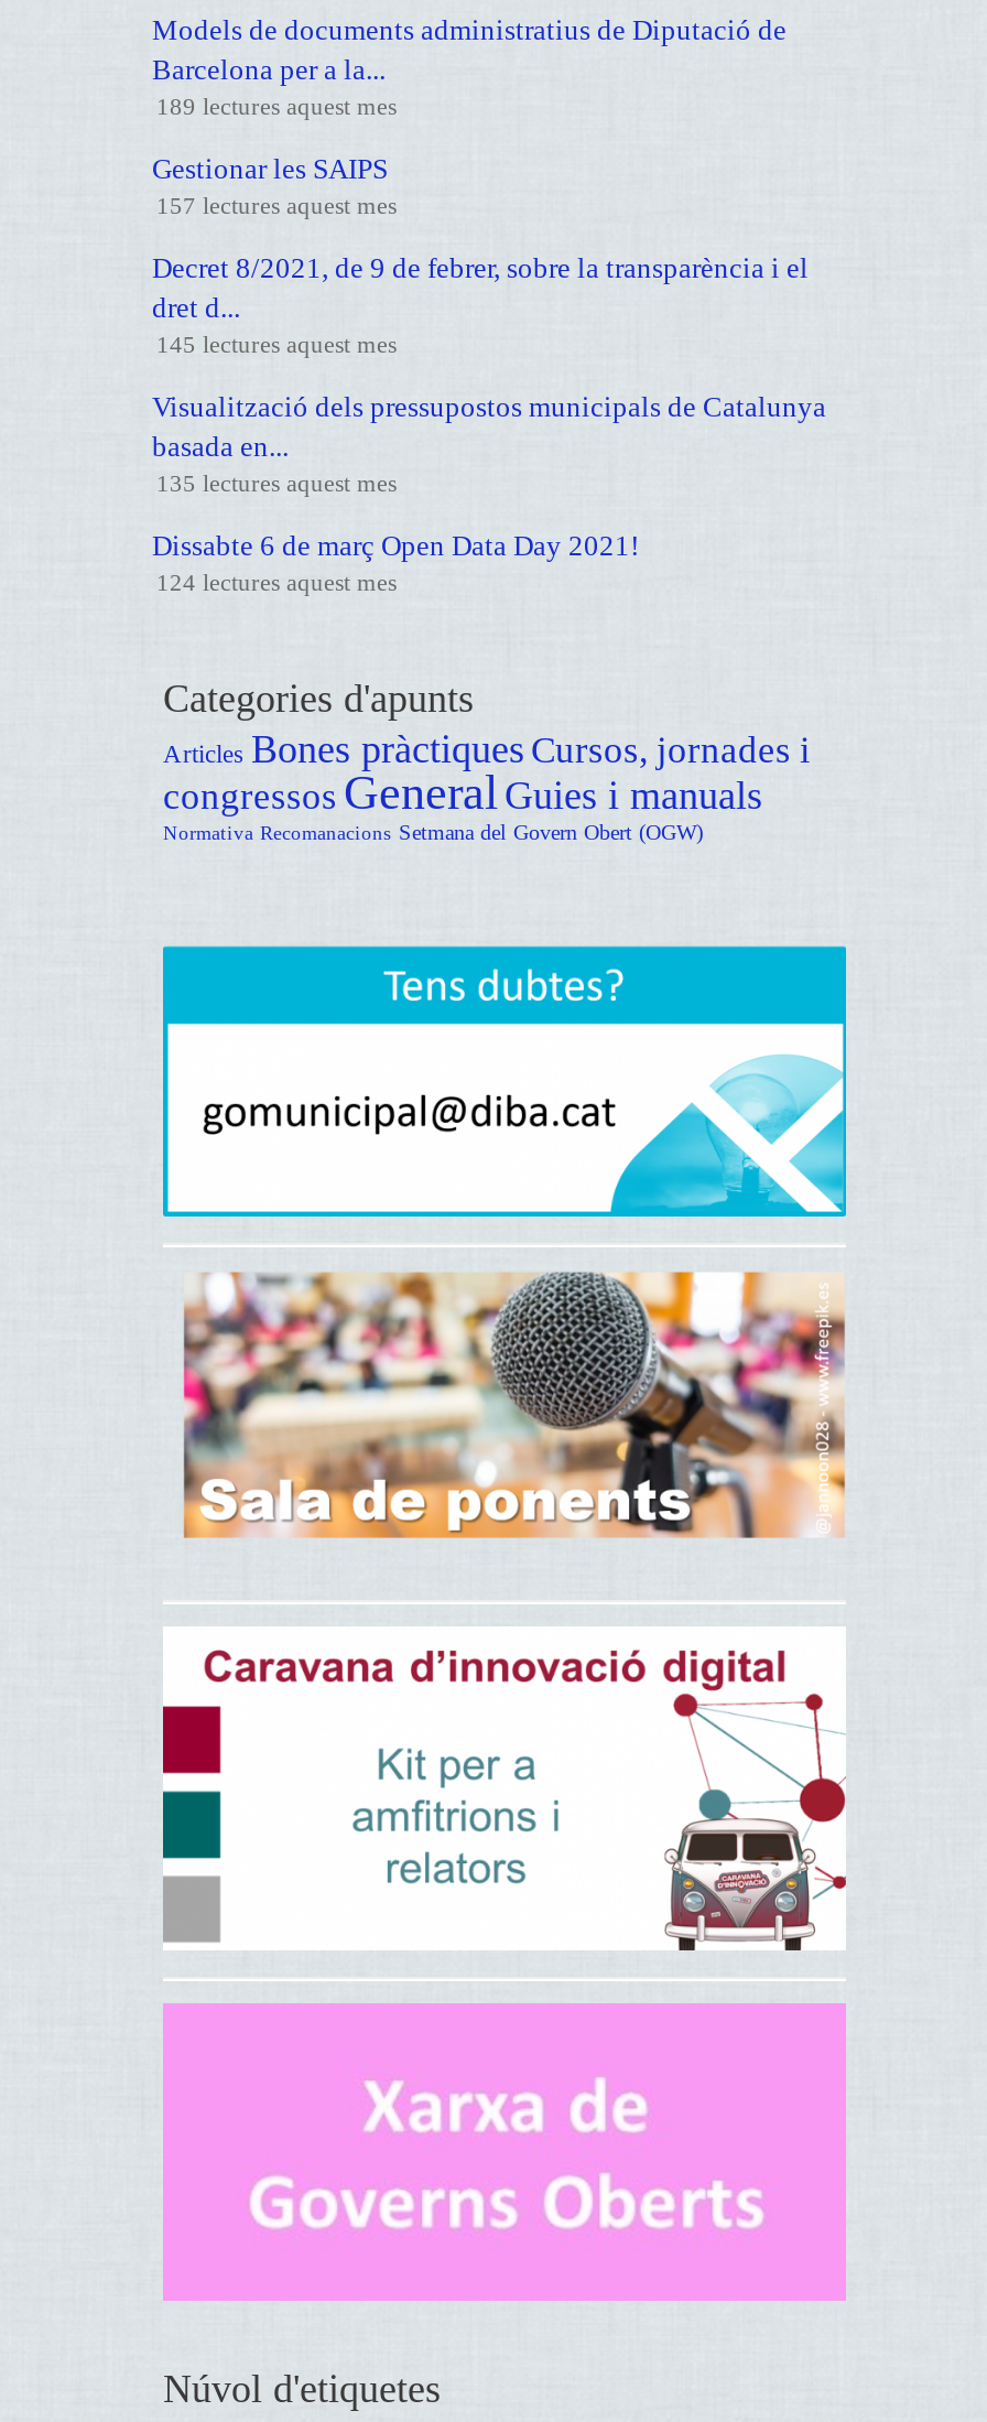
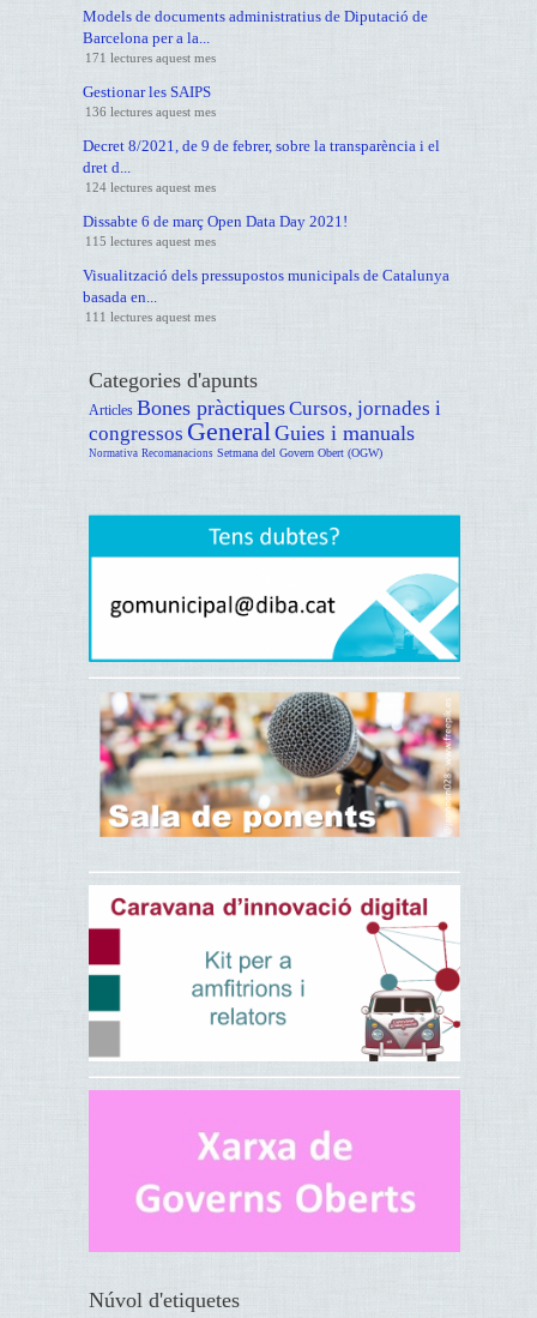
- 189 lectures aquest mes
+ 171 lectures aquest mes

- 157 lectures aquest mes
+ 136 lectures aquest mes

- 145 lectures aquest mes
+ 115 lectures aquest mes

moved down: Visualització dels pressupostos municipals de Catalunya | basada en...

- 135 lectures aquest mes
+ 111 lectures aquest mes

moved up: 124 lectures aquest mes | Dissabte 6 de març Open Data Day 2021!
